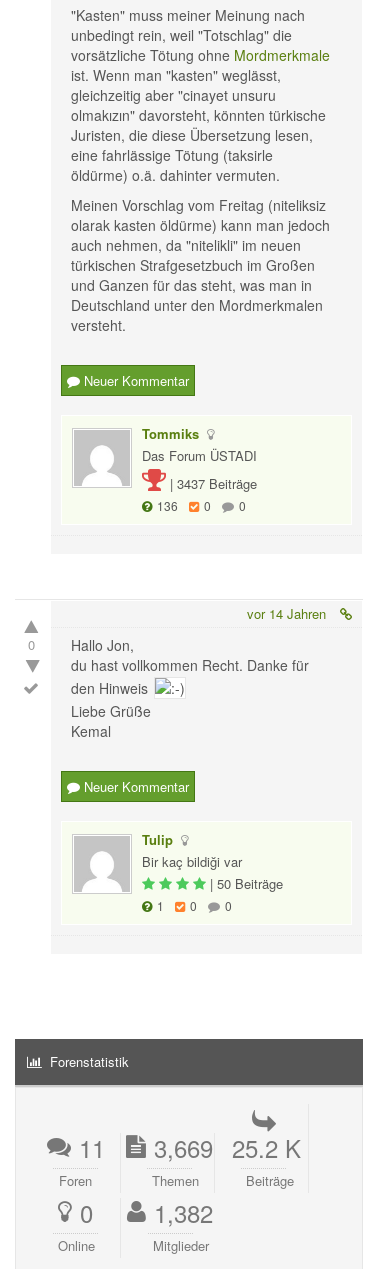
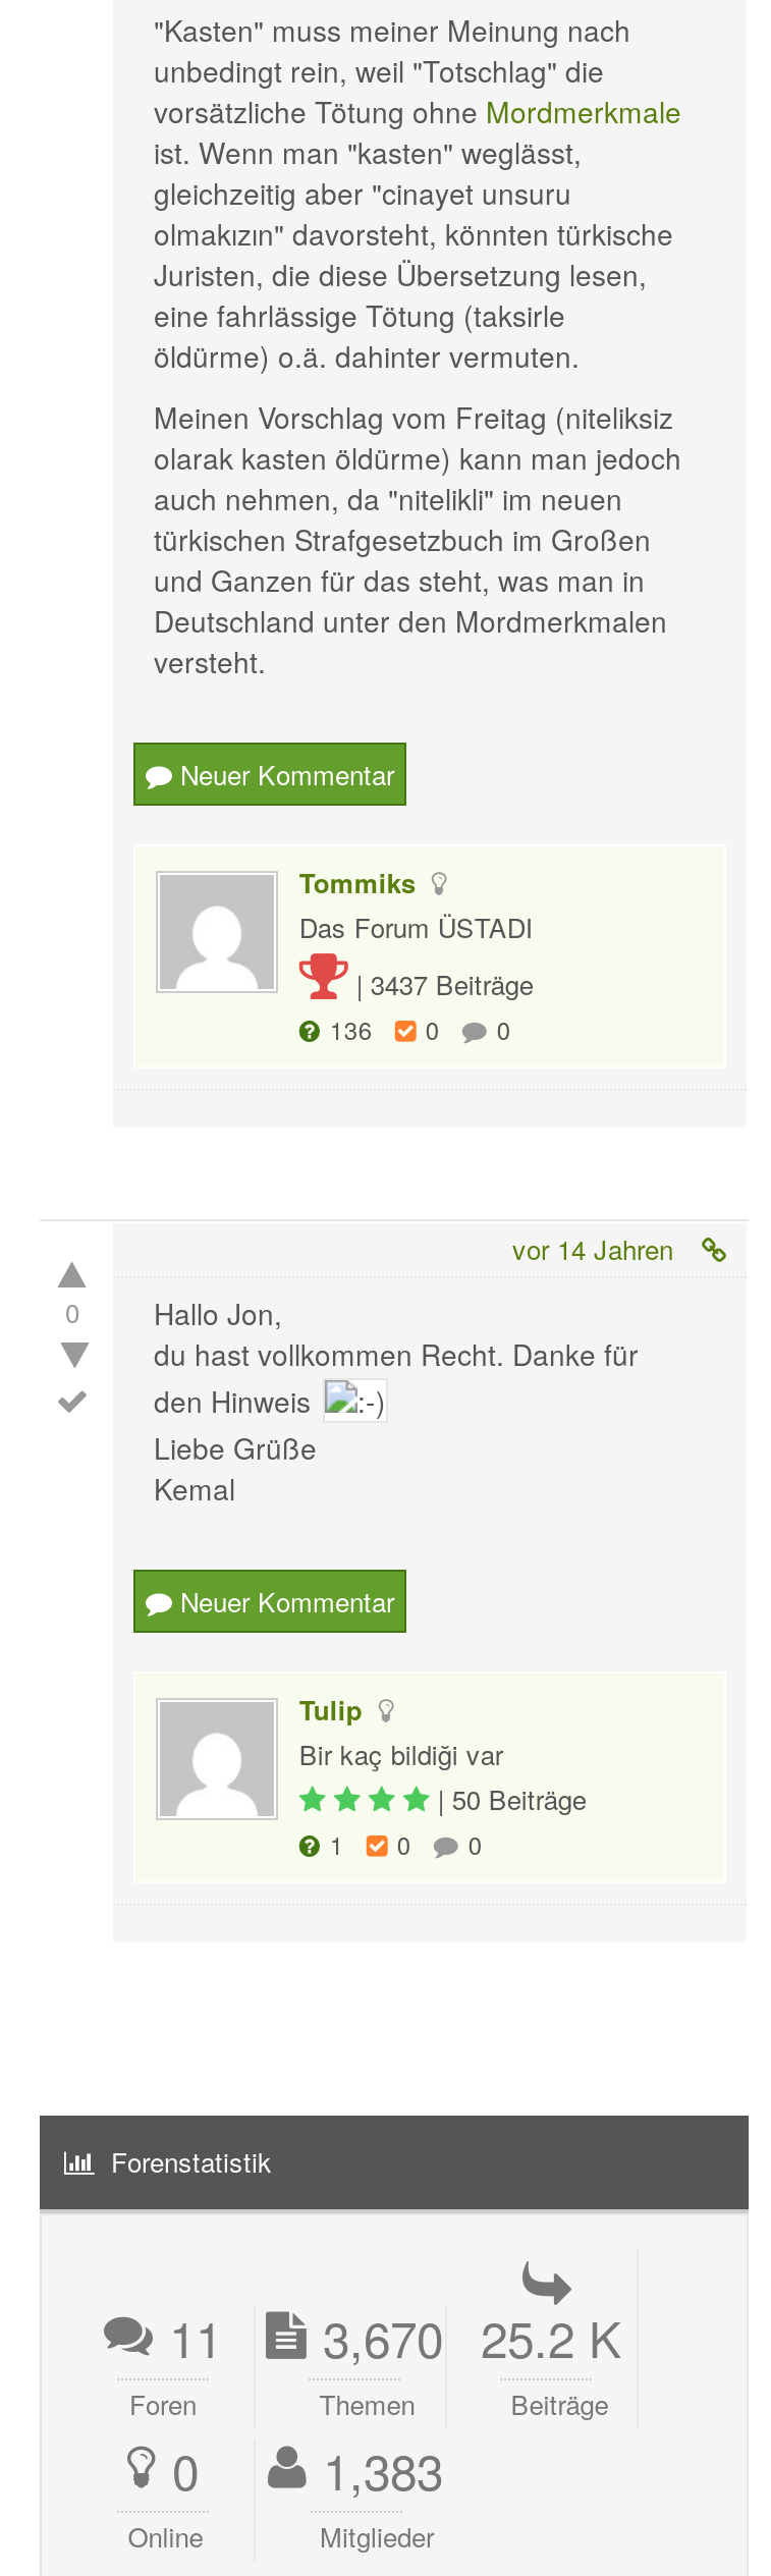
- 11 3,669 25.2 K
+ 11 3,670 25.2 K

- 0 1,382
+ 0 1,383
